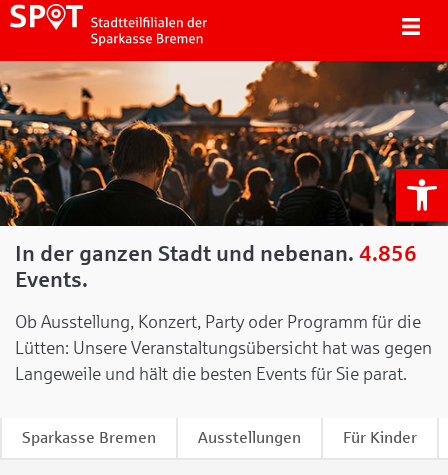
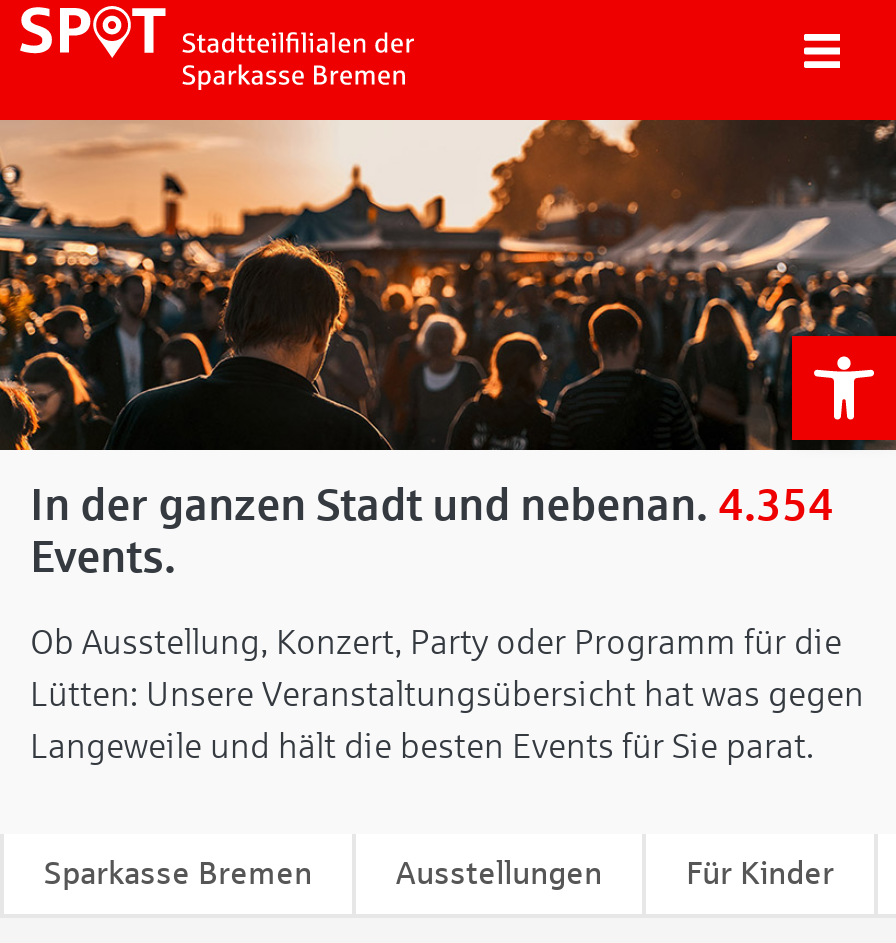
- In der ganzen Stadt und nebenan. 4.856
+ In der ganzen Stadt und nebenan. 4.354
